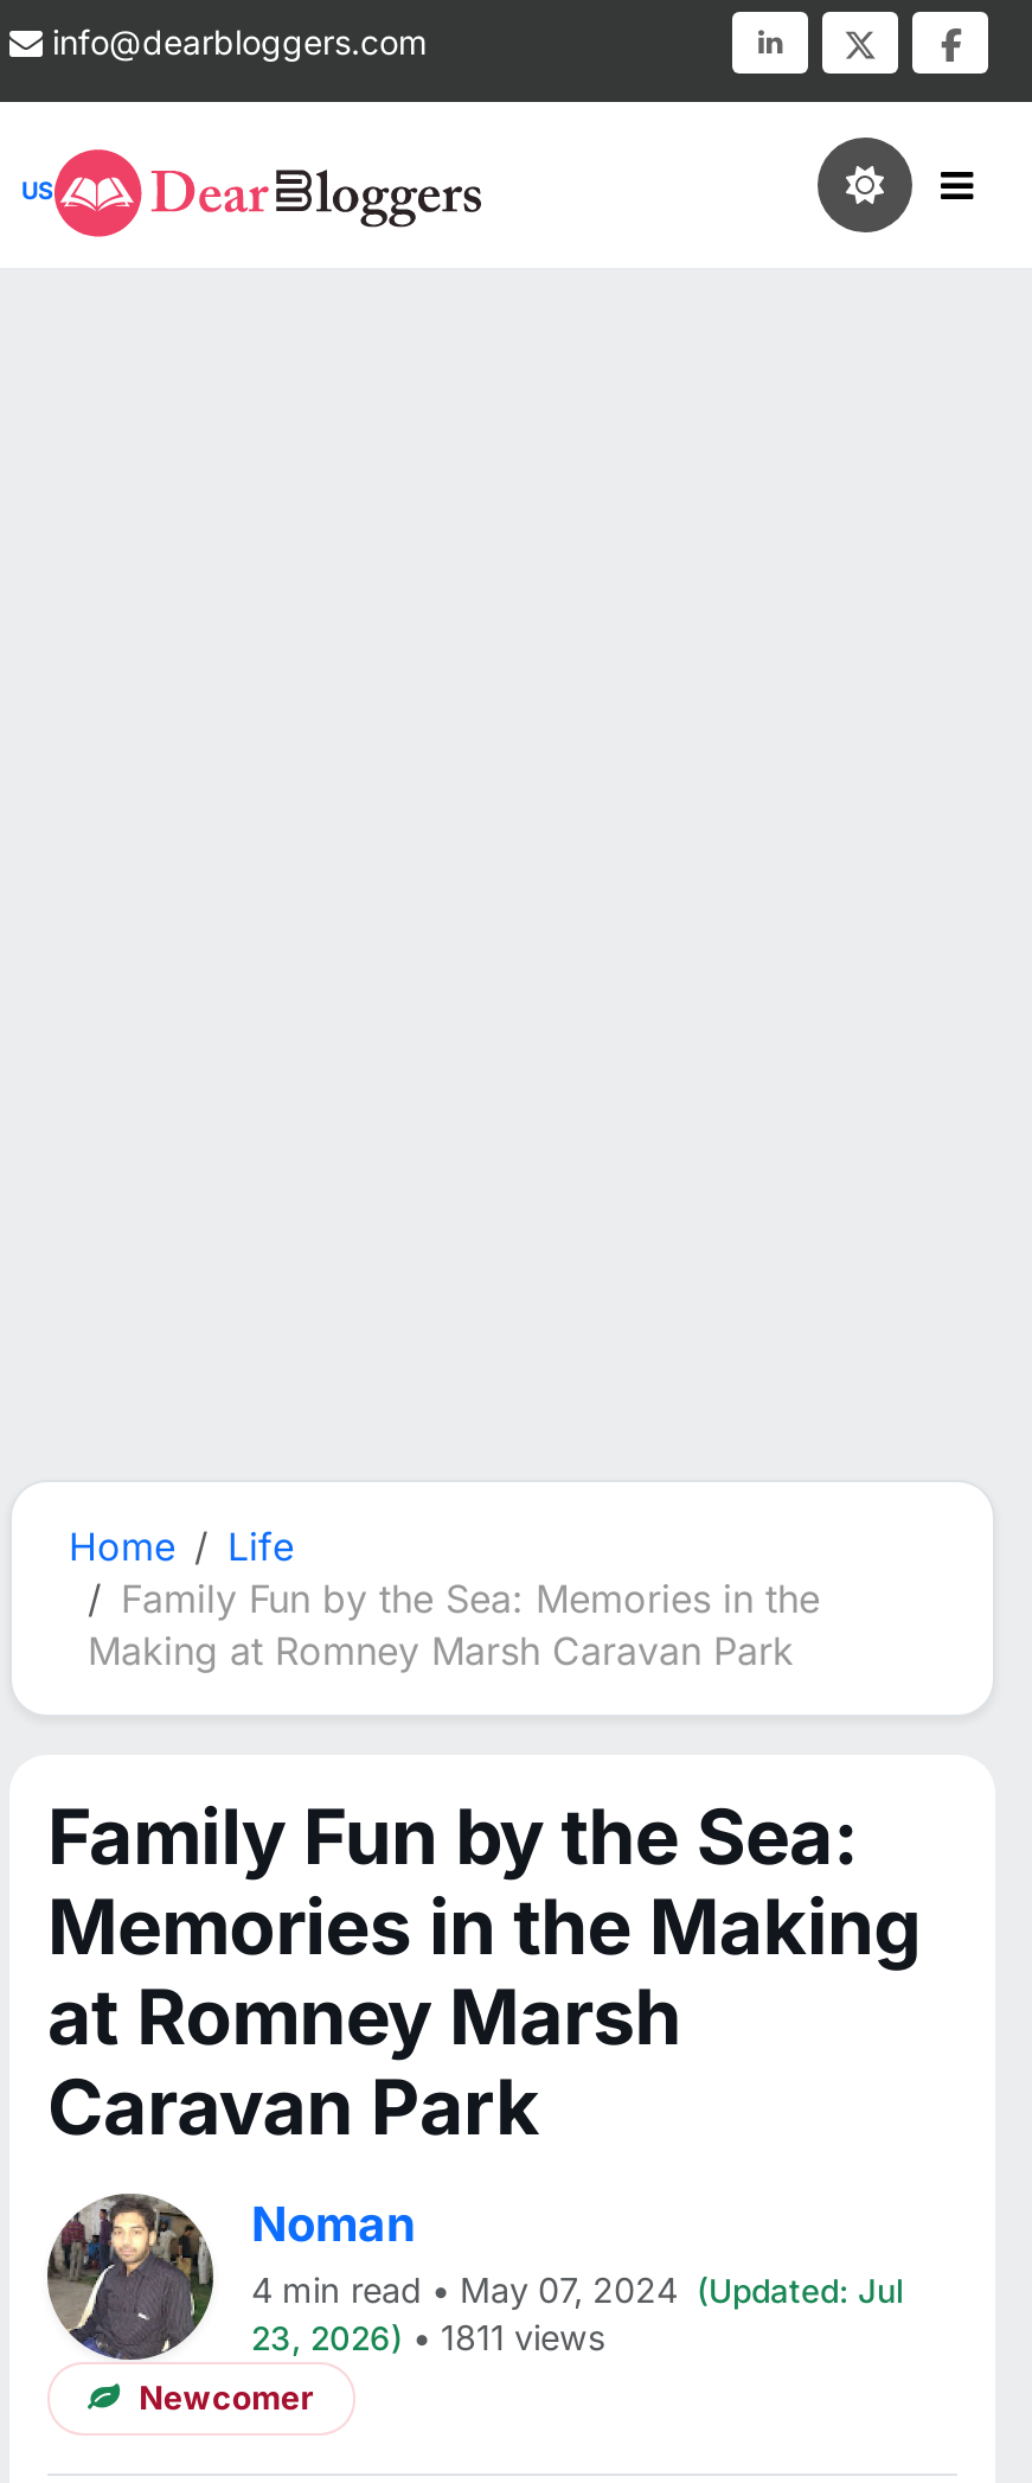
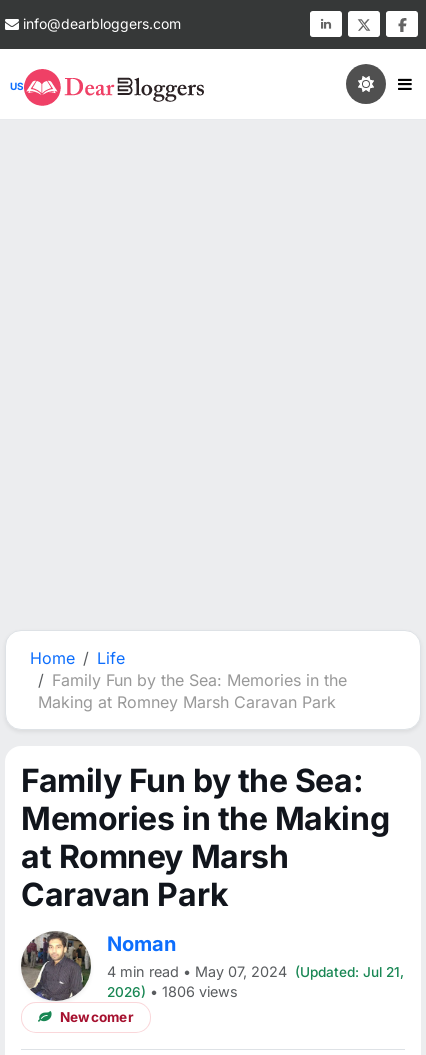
- 4 min read • May 07, 2024 (Updated: Jul
- 23, 2026) • 1811 views
+ 4 min read • May 07, 2024 (Updated: Jul 21,
+ 2026) • 1806 views
